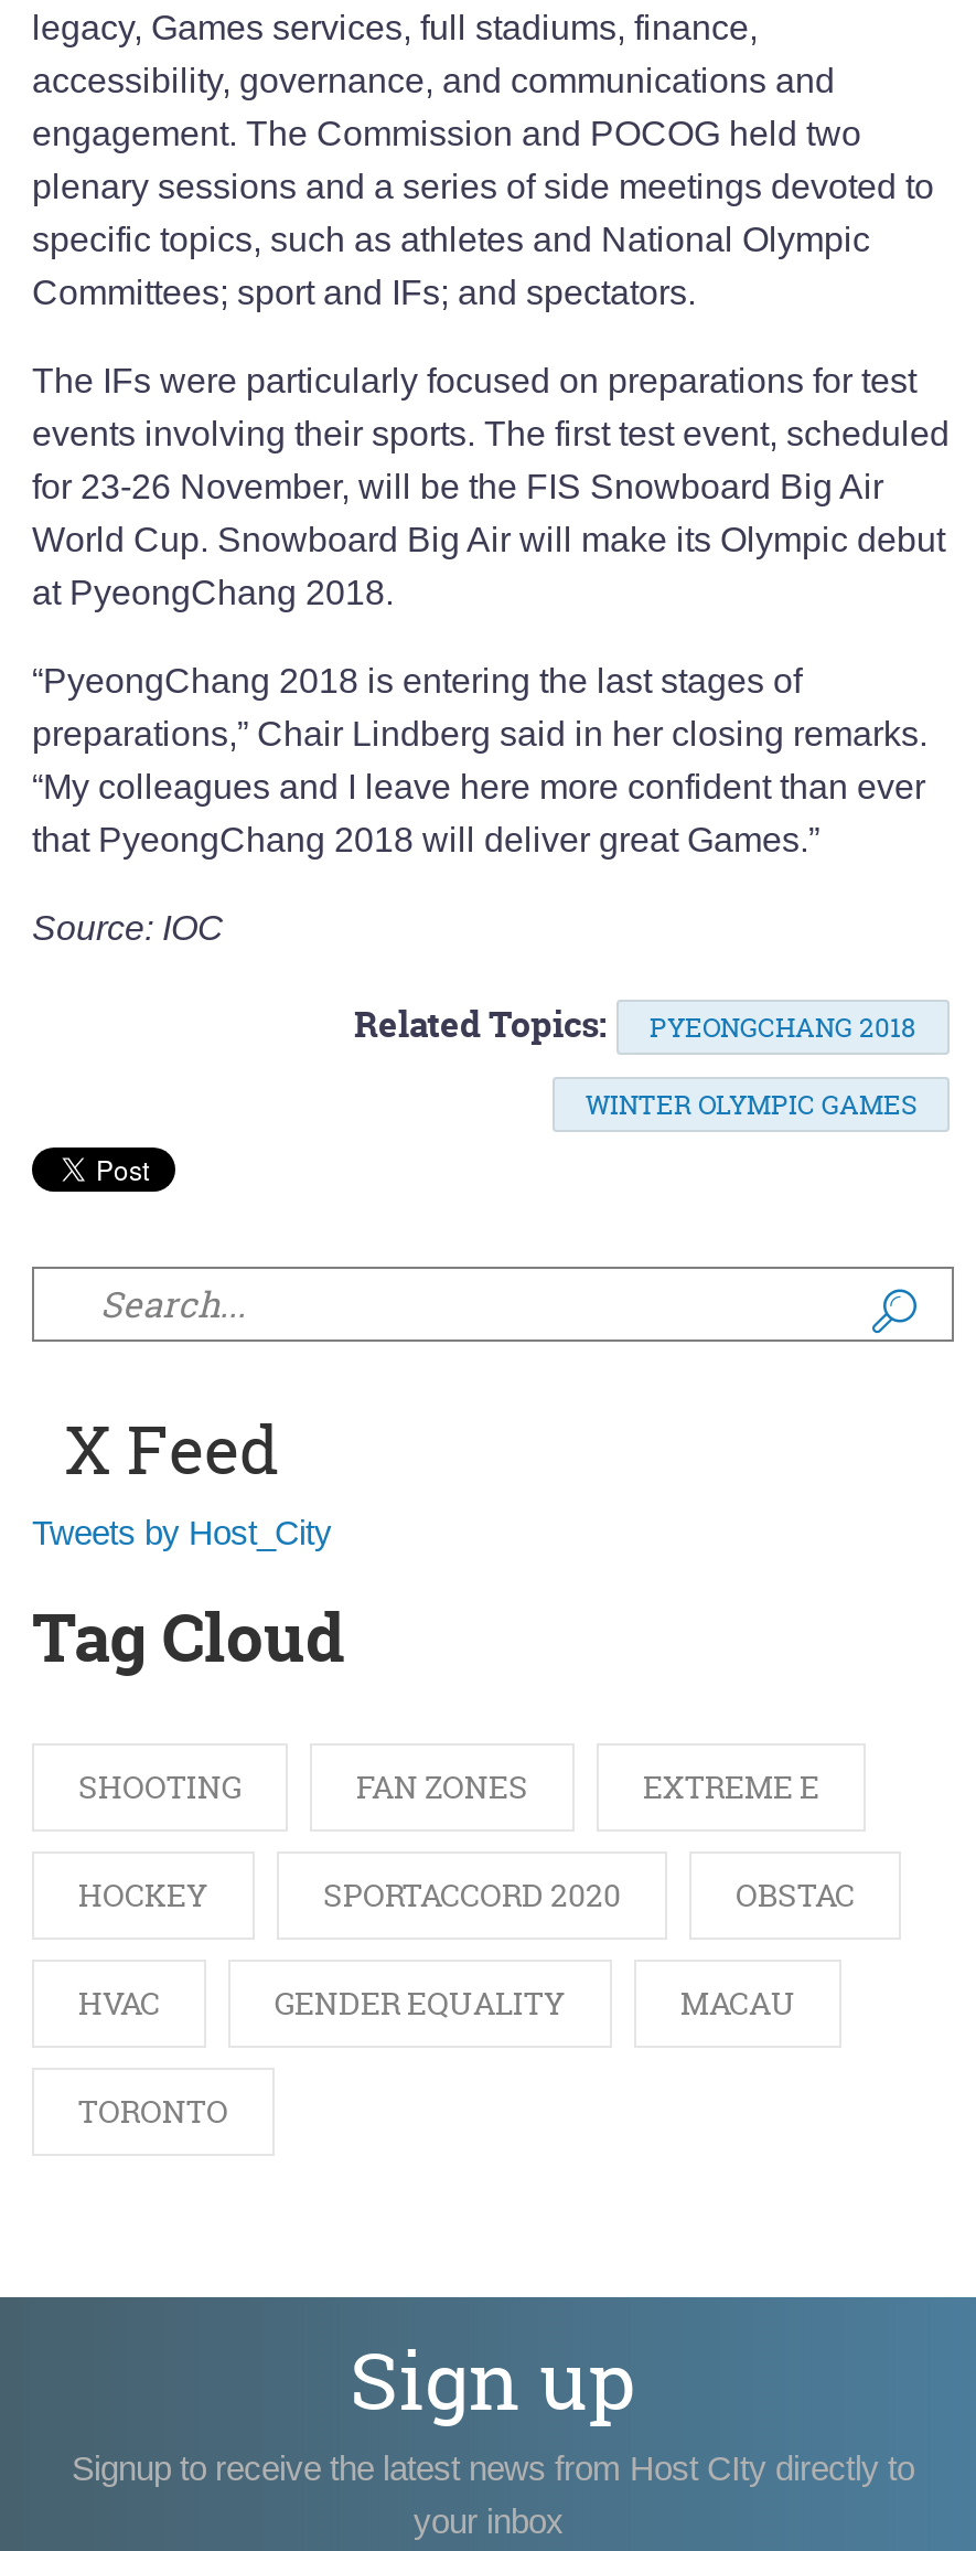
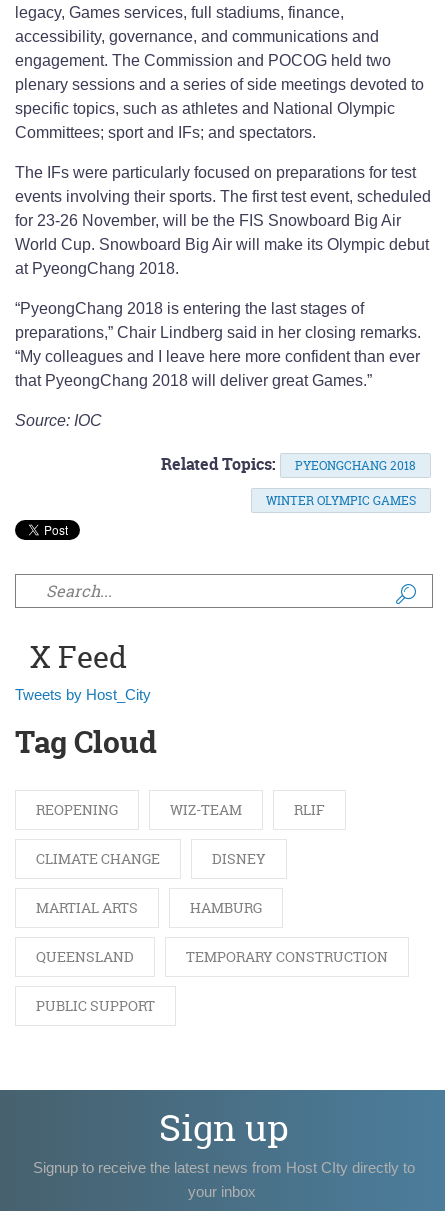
- SHOOTING
- FAN ZONES
- EXTREME E
- HOCKEY
- SPORTACCORD 2020
- OBSTAC
- HVAC
- GENDER EQUALITY
- MACAU
- TORONTO
+ REOPENING
+ WIZ-TEAM
+ RLIF
+ CLIMATE CHANGE
+ DISNEY
+ MARTIAL ARTS
+ HAMBURG
+ QUEENSLAND
+ TEMPORARY CONSTRUCTION
+ PUBLIC SUPPORT
